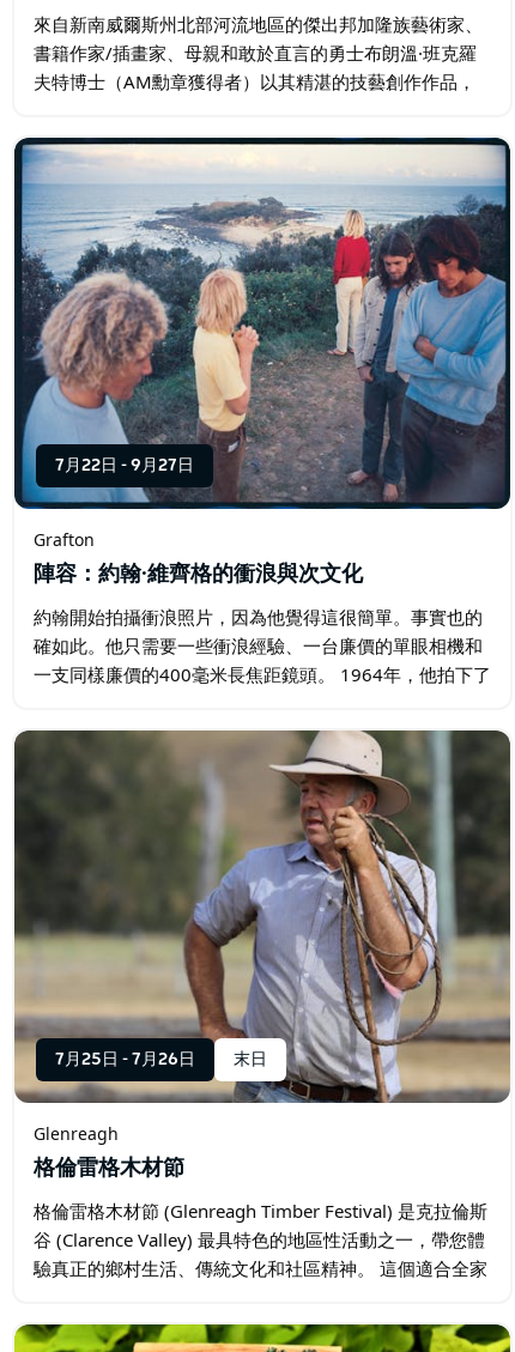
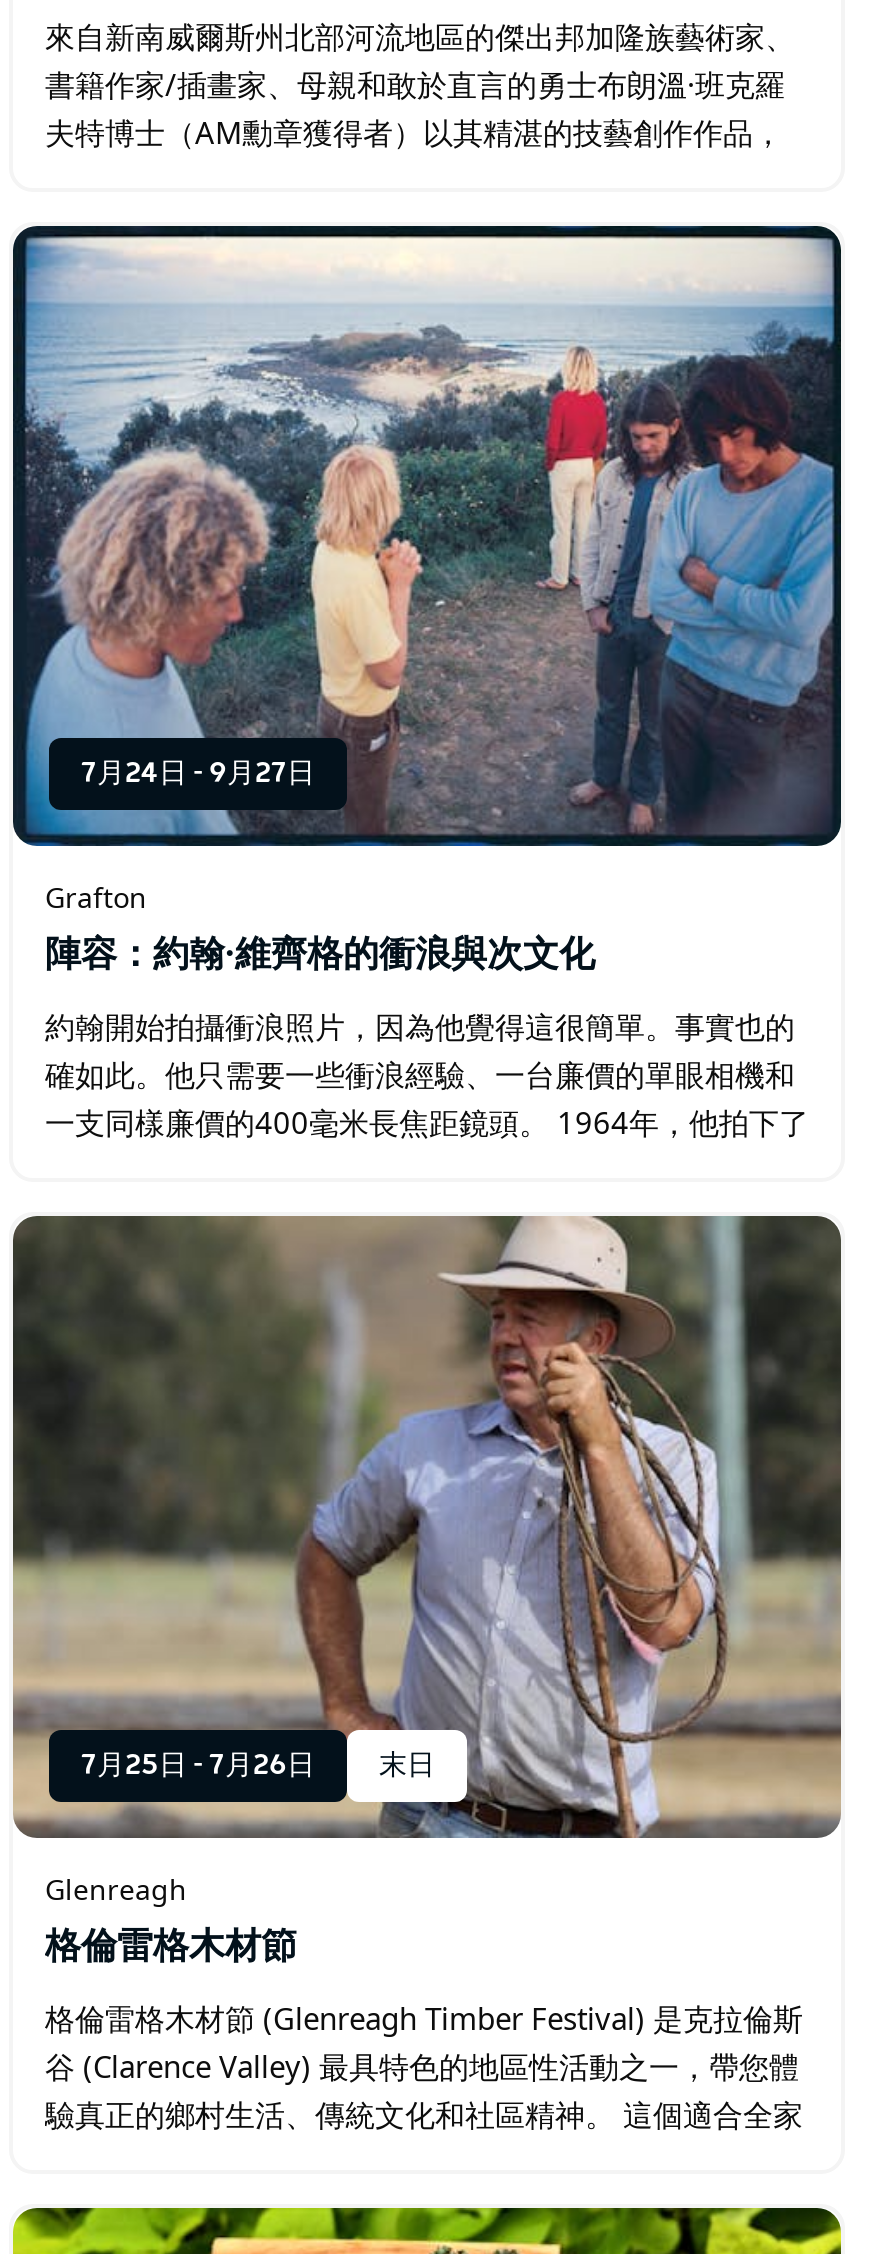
- 7月22日- 9月27日
+ 7月24日- 9月27日
